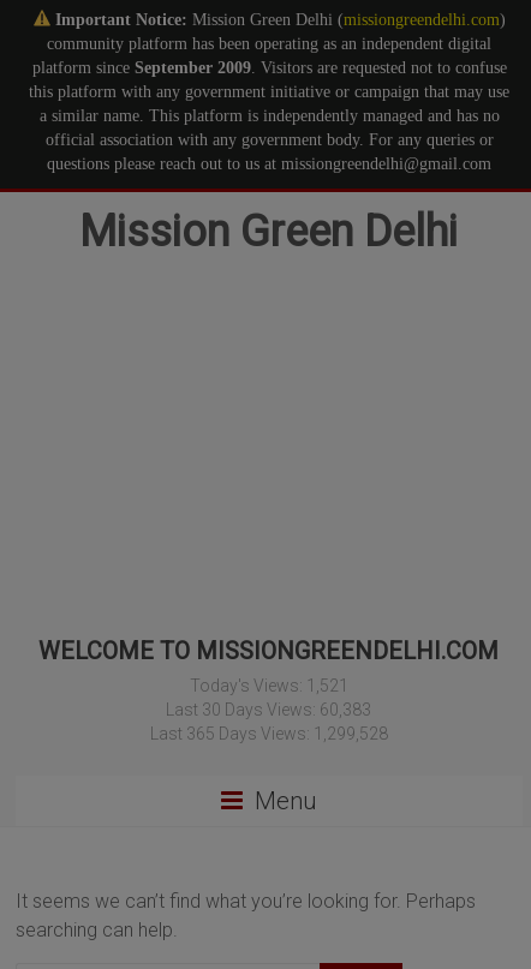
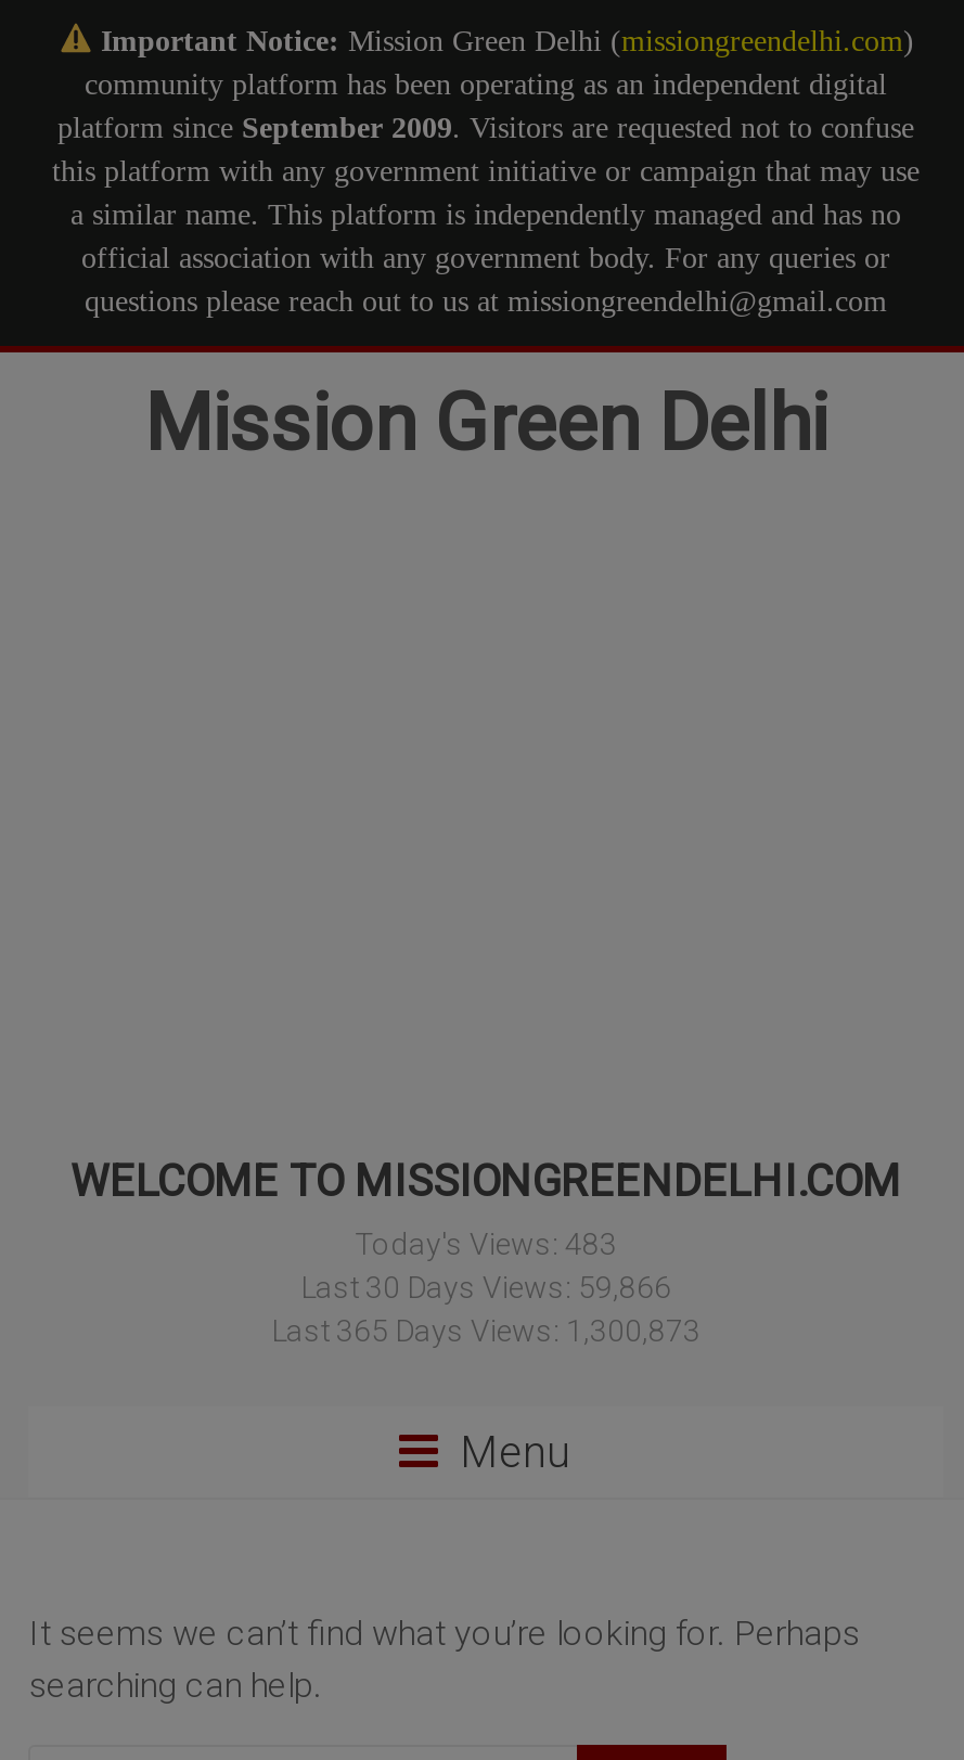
- Today's Views: 1,521
+ Today's Views: 483

- Last 30 Days Views: 60,383
+ Last 30 Days Views: 59,866

- Last 365 Days Views: 1,299,528
+ Last 365 Days Views: 1,300,873
